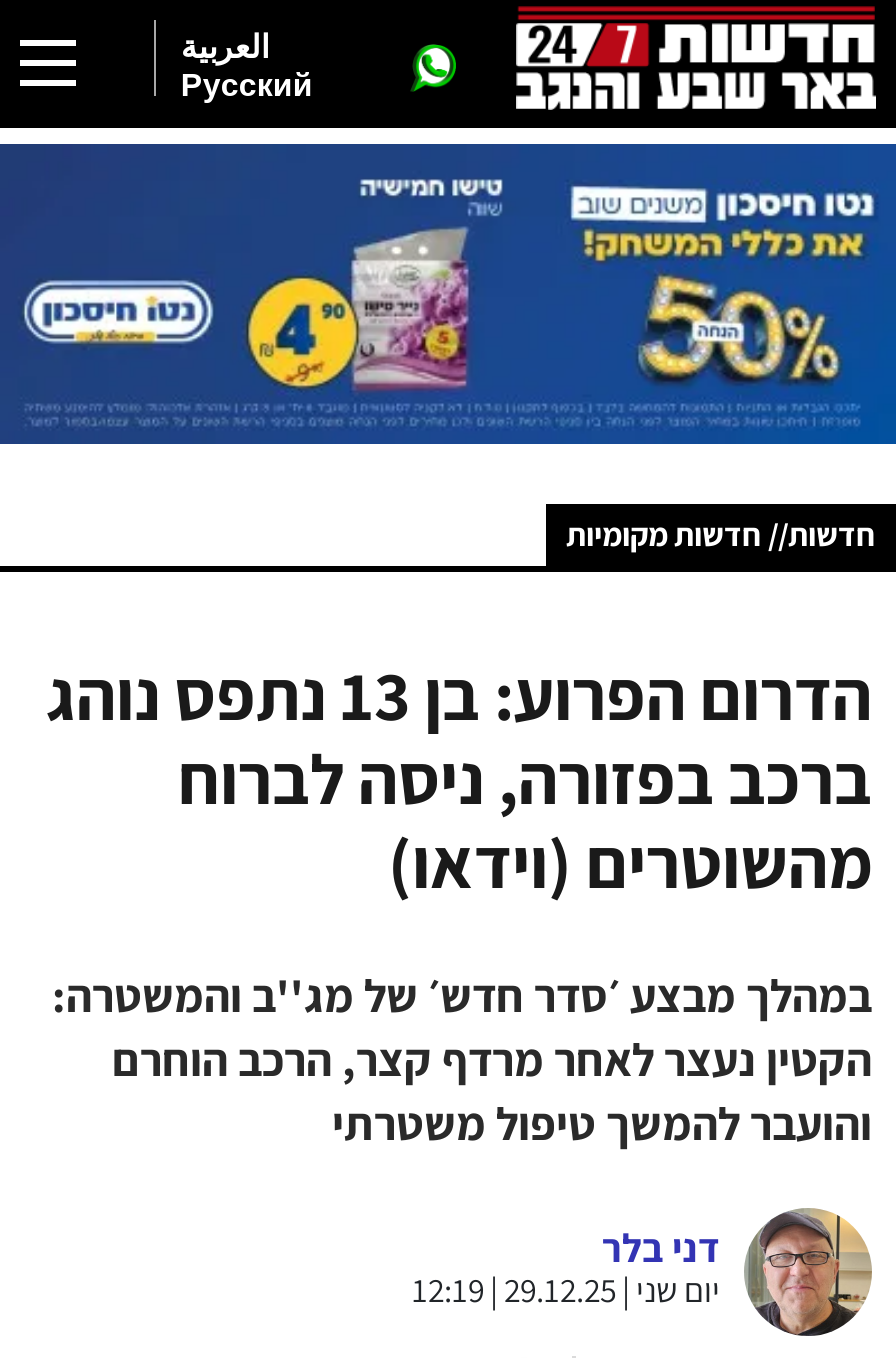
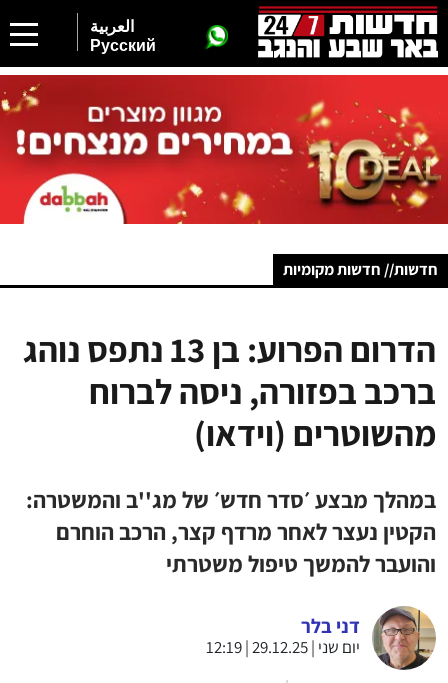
- [image]
+ [image]
